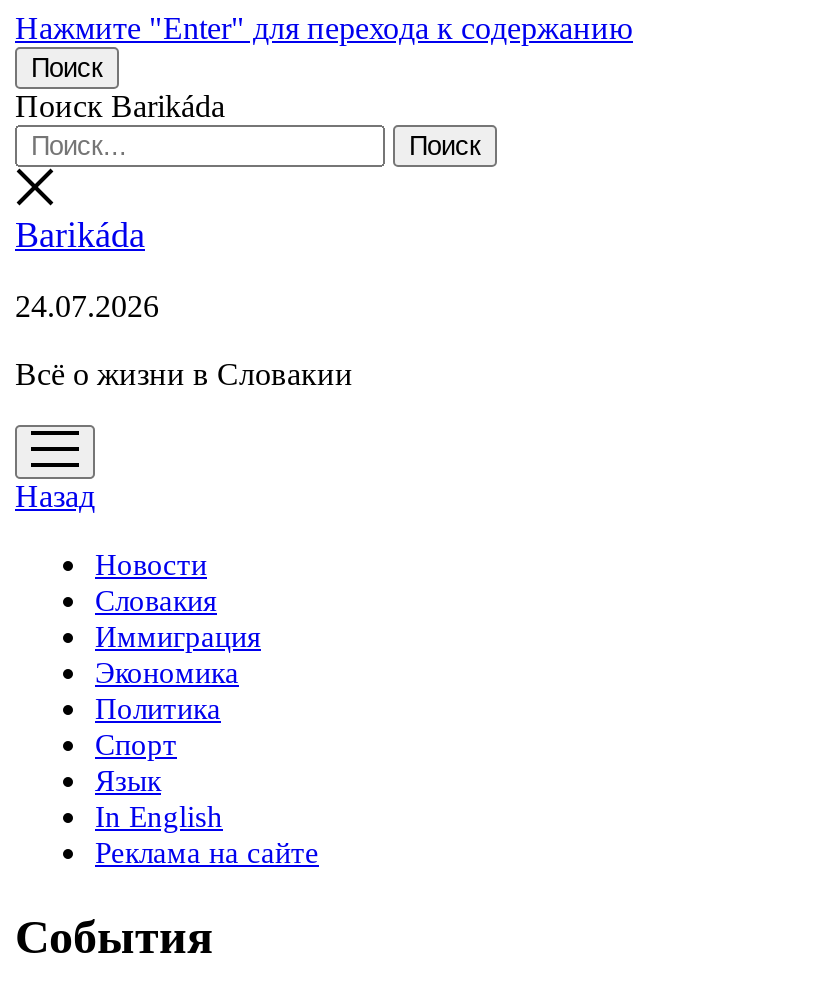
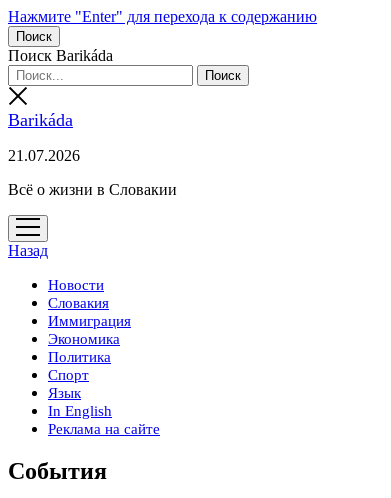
- 24.07.2026
+ 21.07.2026
